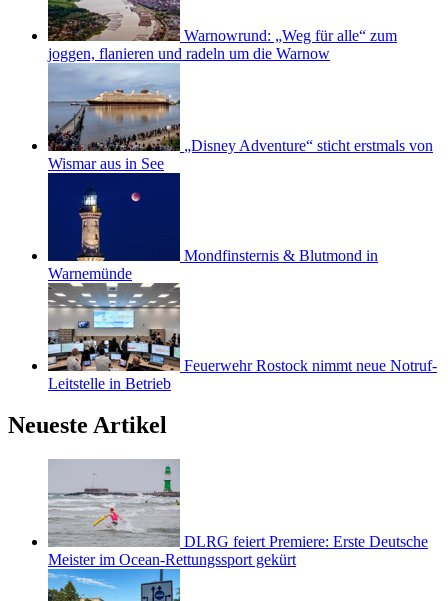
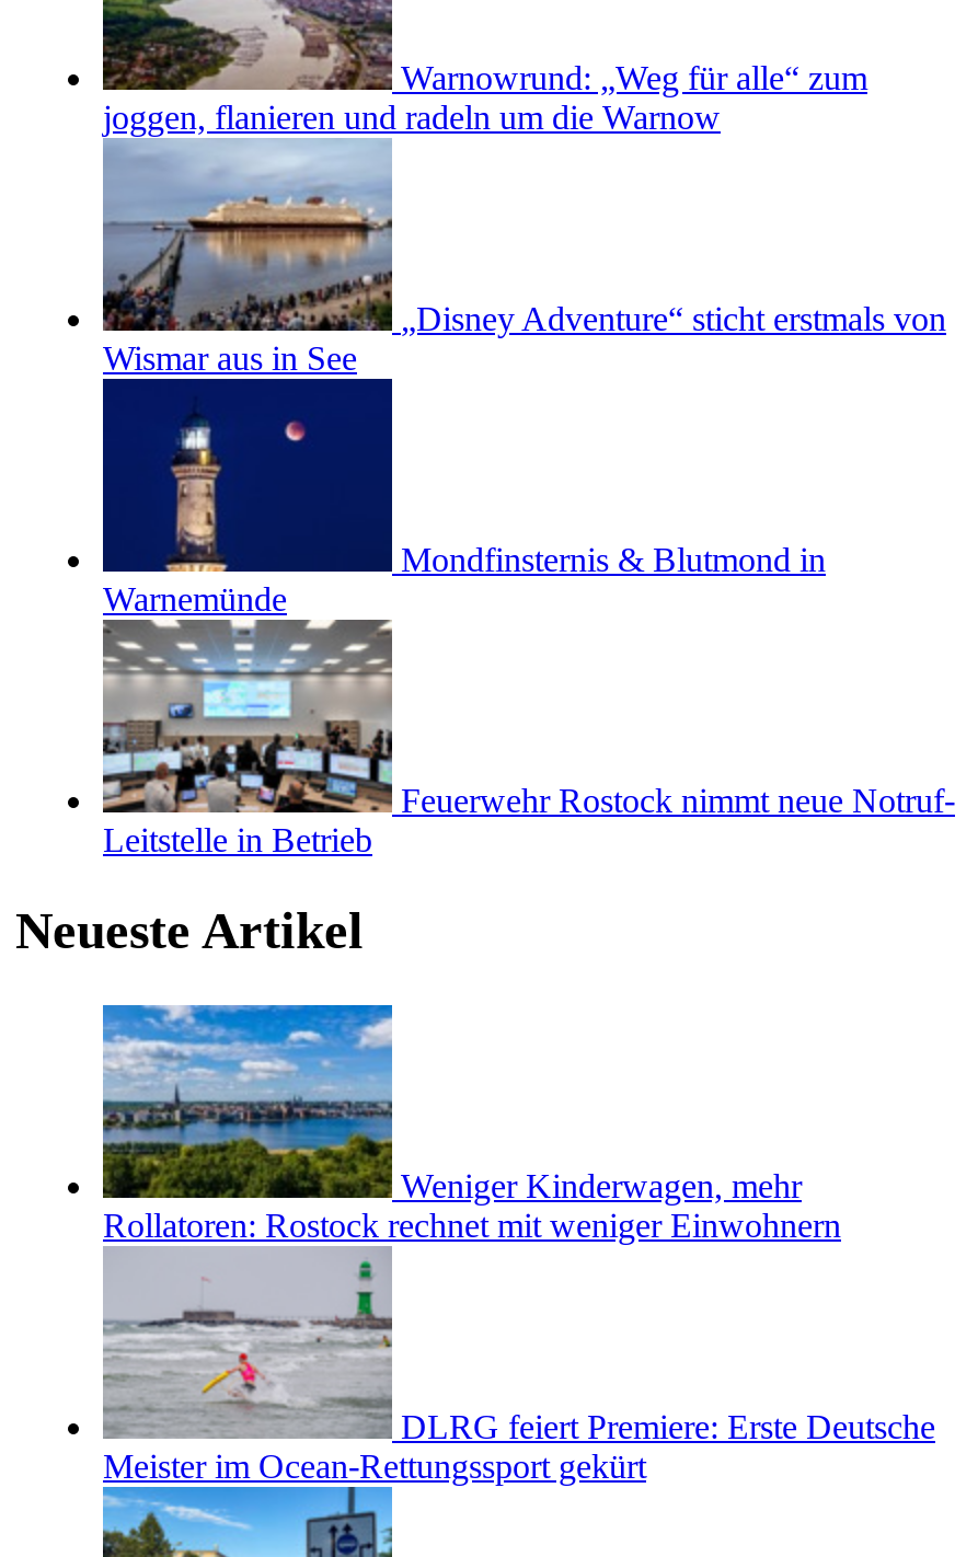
+ [image]
+ Weniger Kinderwagen, mehr
+ Rollatoren: Rostock rechnet mit weniger Einwohnern
